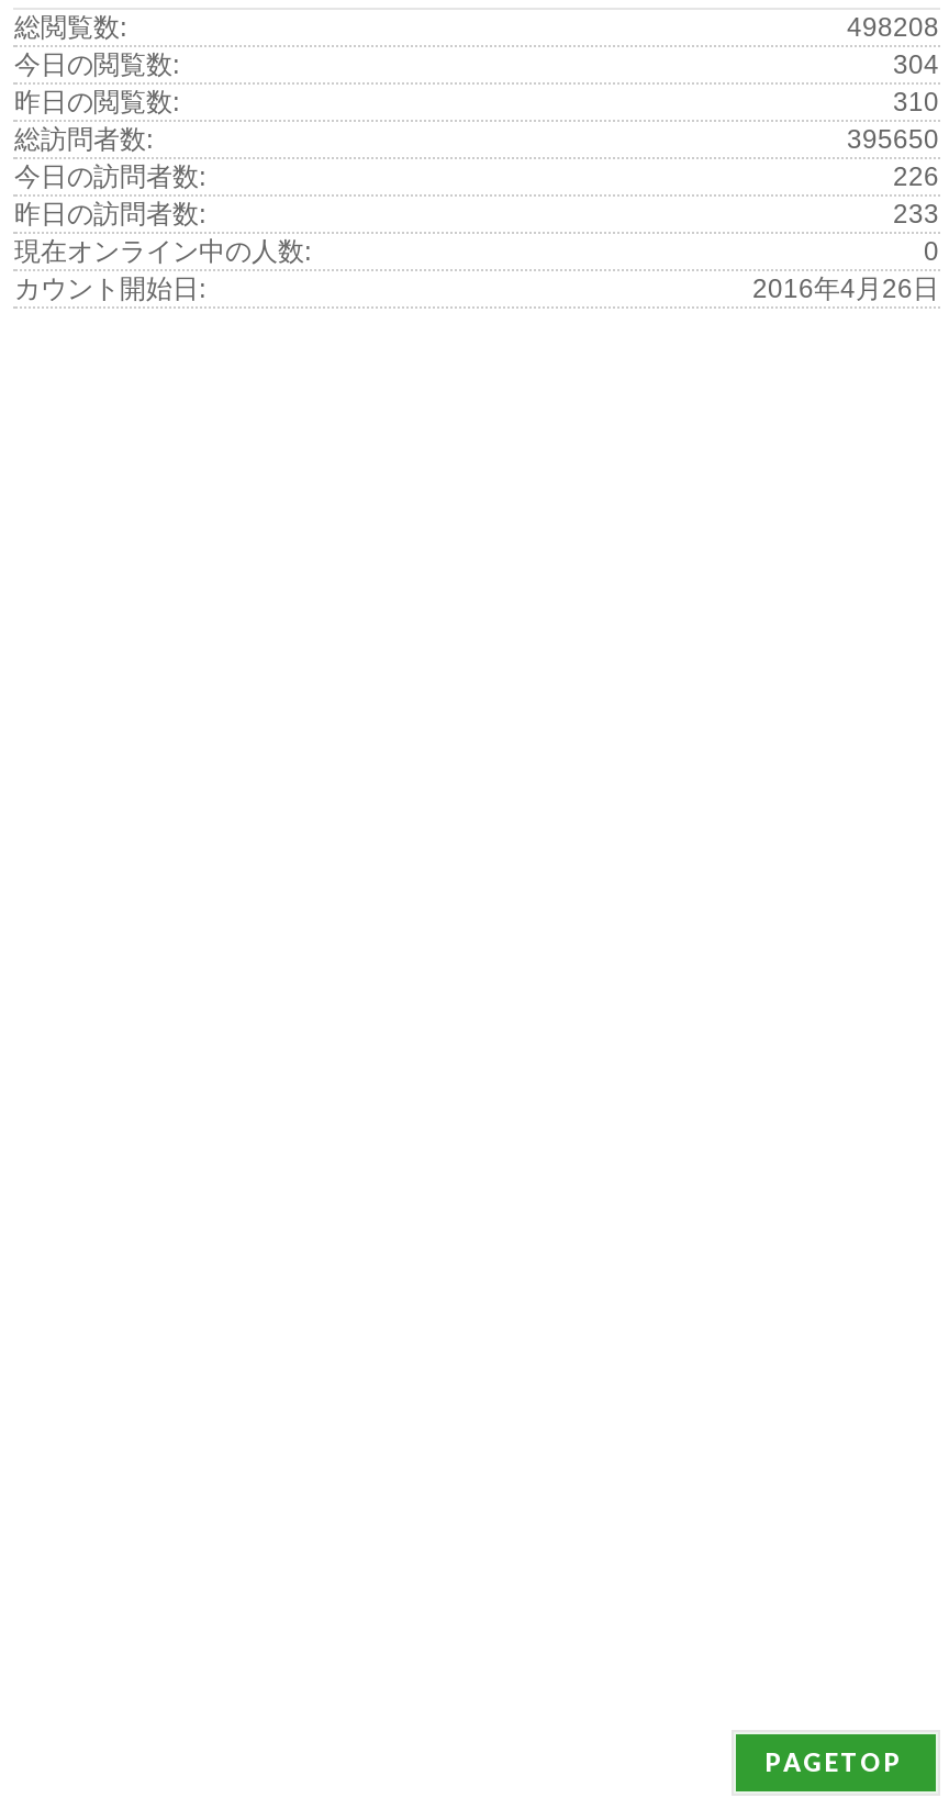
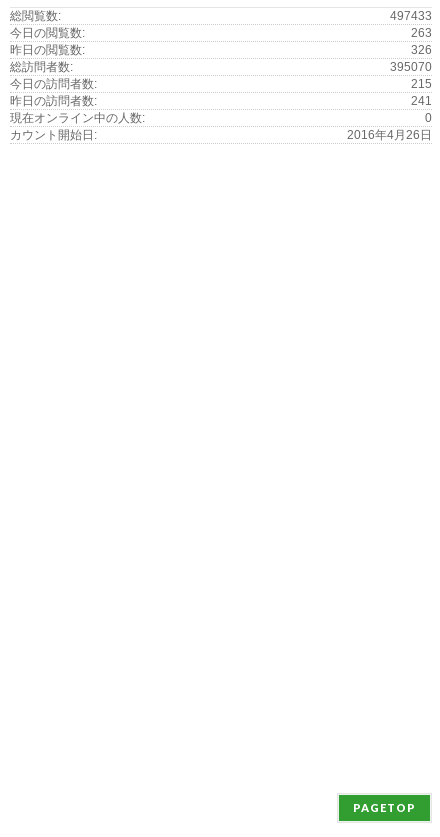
- 498208
+ 497433

- 304
+ 263

- 310
+ 326

- 395650
+ 395070

- 226
+ 215

- 233
+ 241
